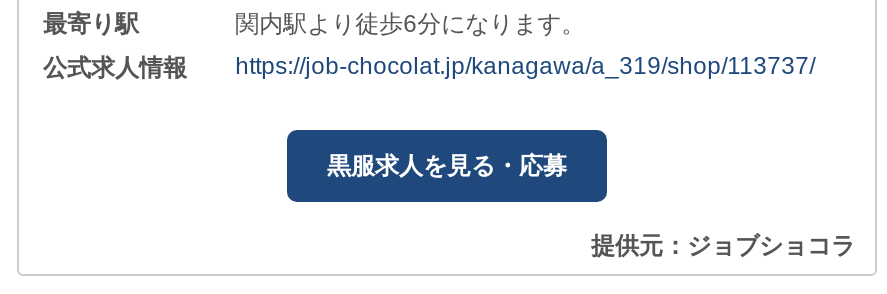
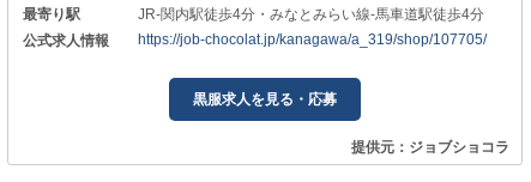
- 関内駅より徒歩6分になります。
+ JR-関内駅徒歩4分・みなとみらい線-馬車道駅徒歩4分

- https://job-chocolat.jp/kanagawa/a_319/shop/113737/
+ https://job-chocolat.jp/kanagawa/a_319/shop/107705/
